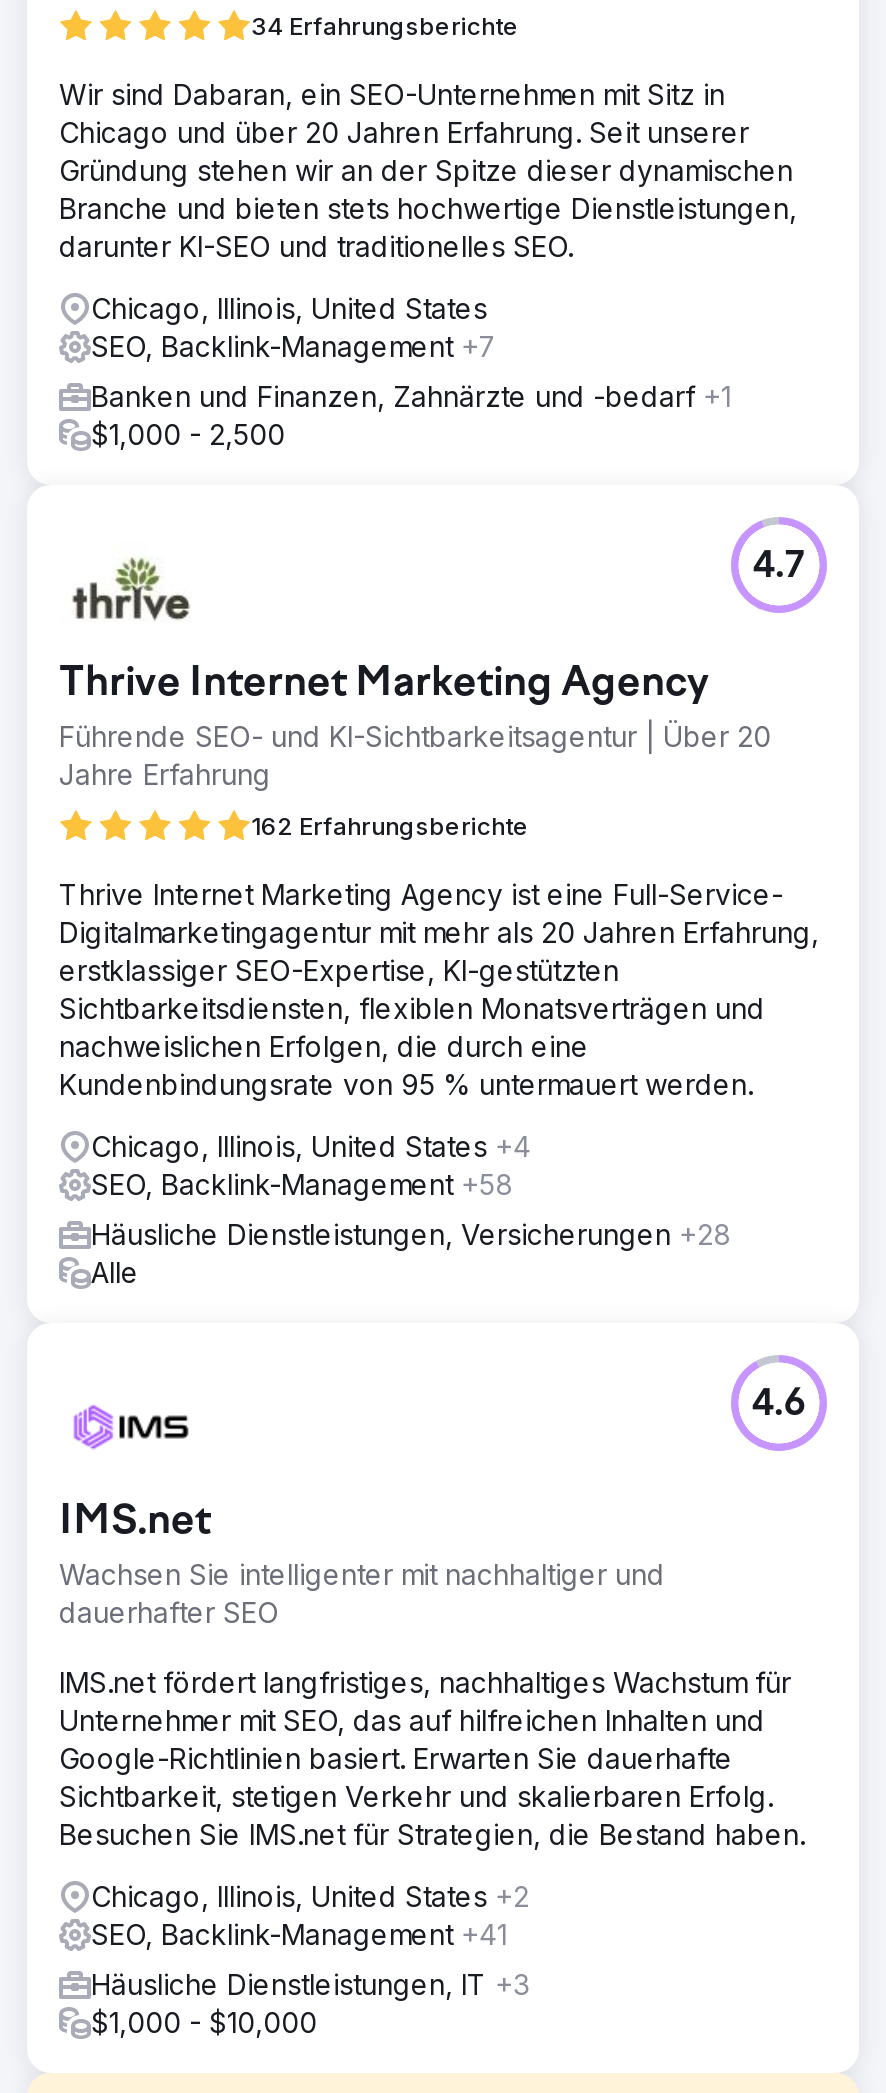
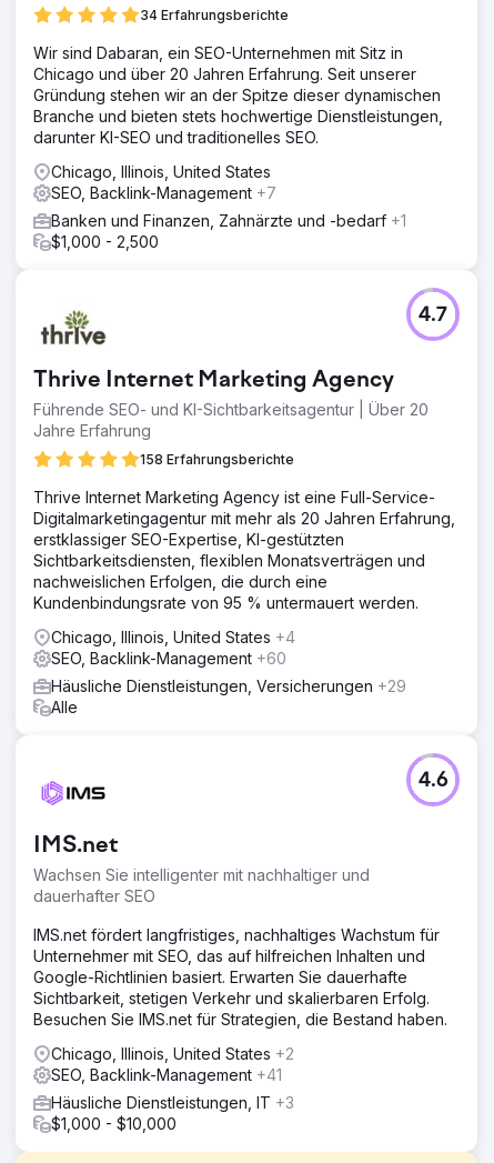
- 162 Erfahrungsberichte
+ 158 Erfahrungsberichte

- SEO, Backlink-Management +58
+ SEO, Backlink-Management +60

- Häusliche Dienstleistungen, Versicherungen +28
+ Häusliche Dienstleistungen, Versicherungen +29
